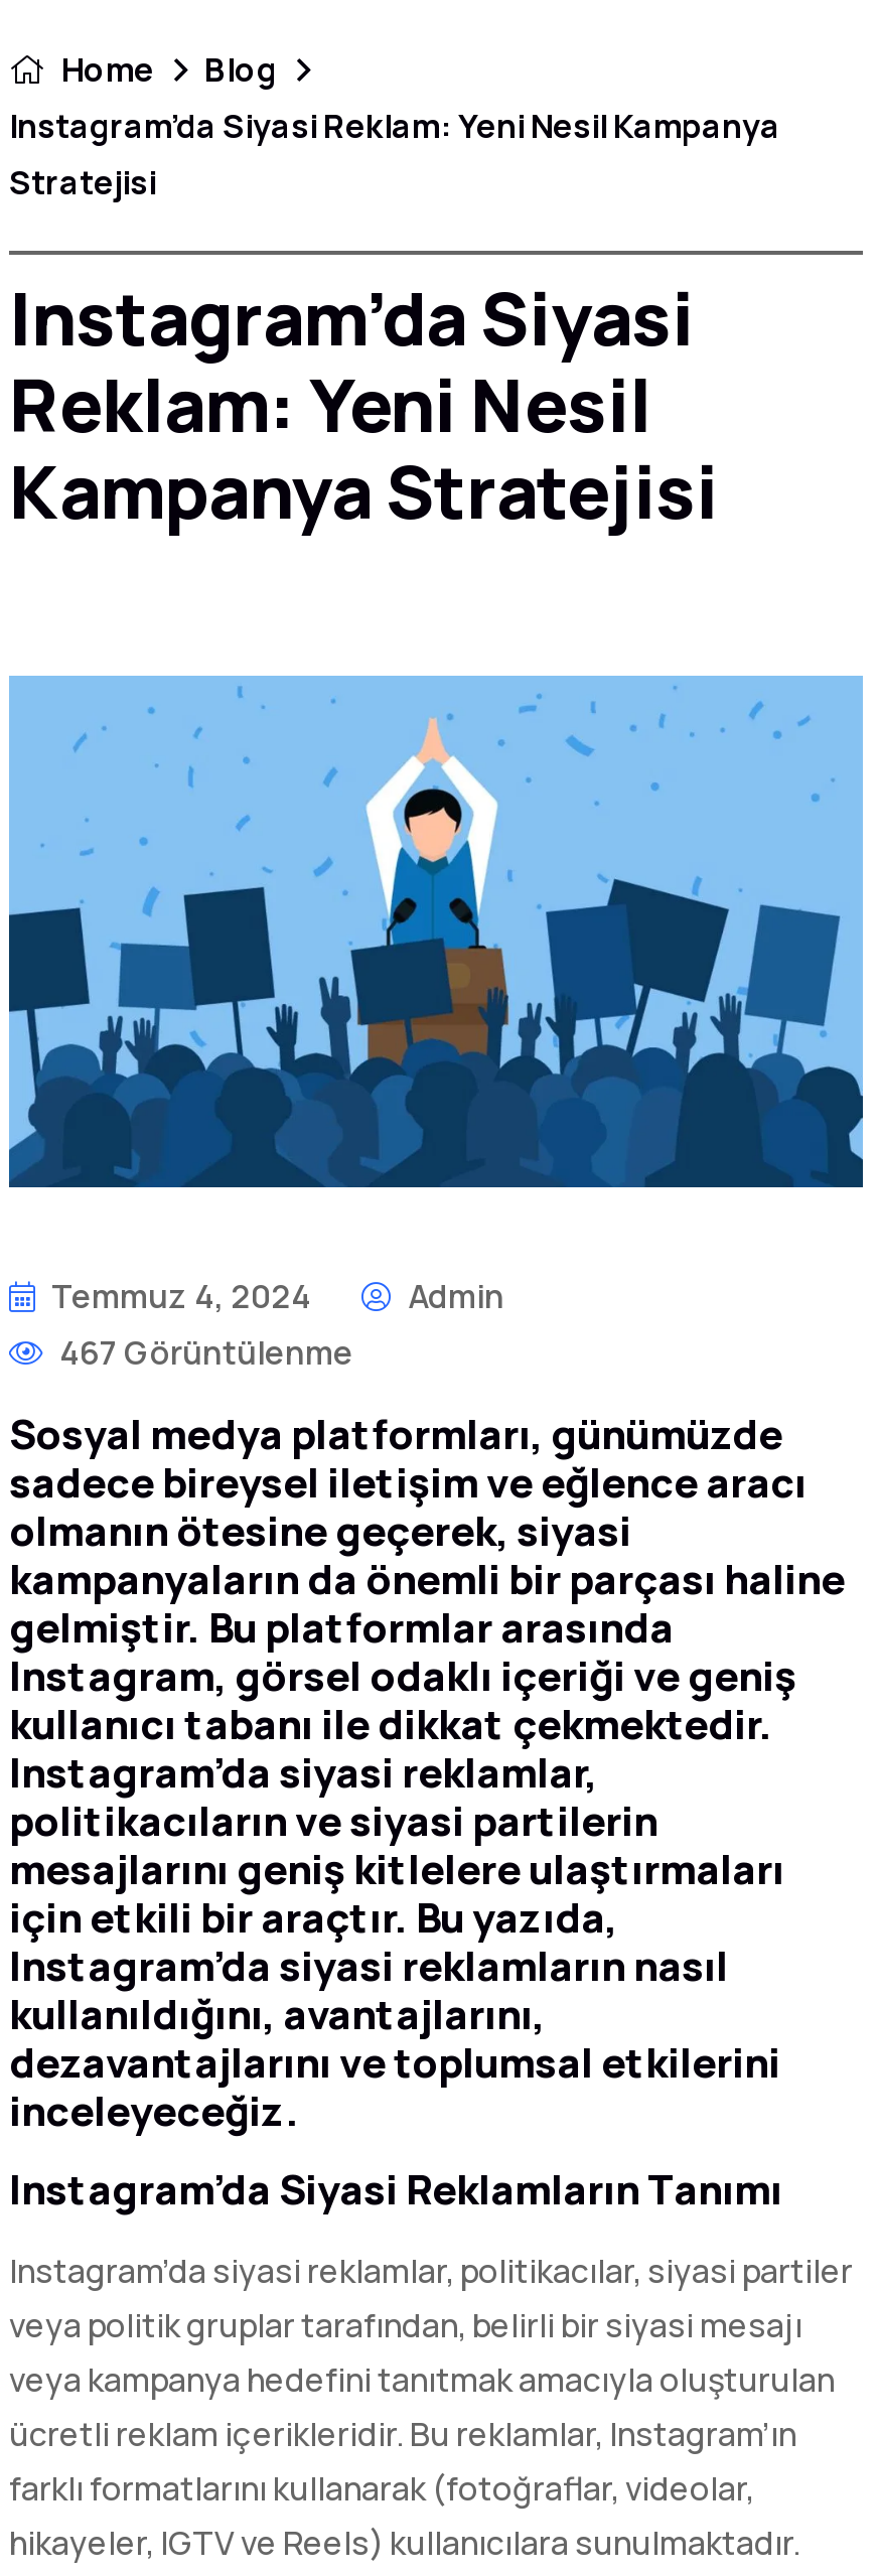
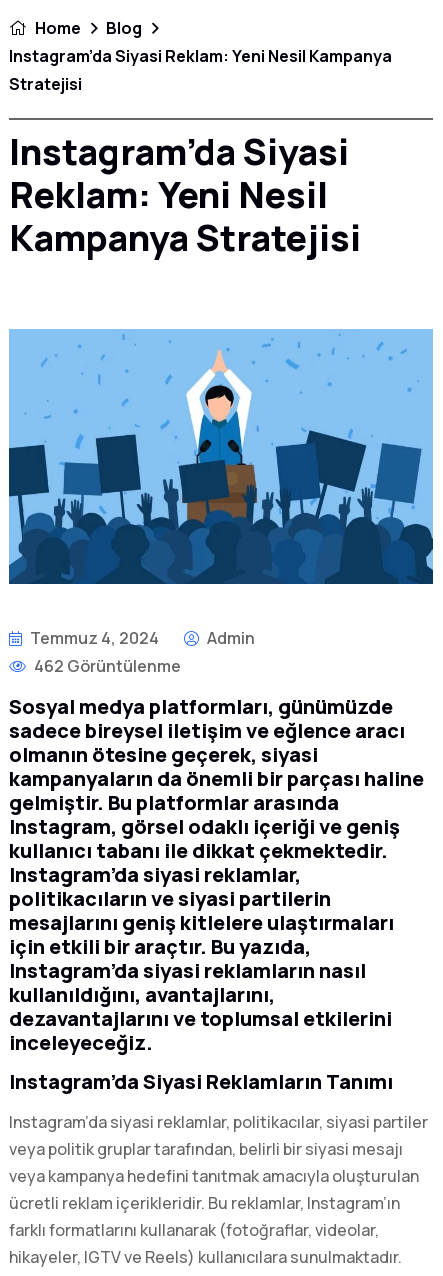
- 467 Görüntülenme
+ 462 Görüntülenme
